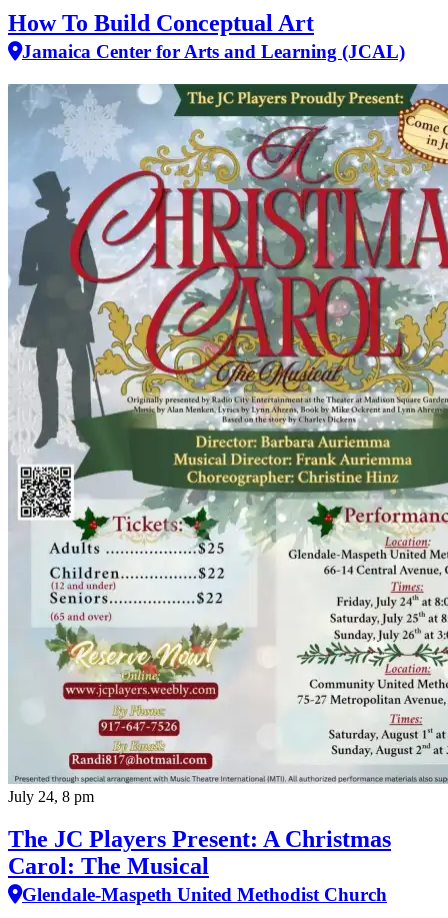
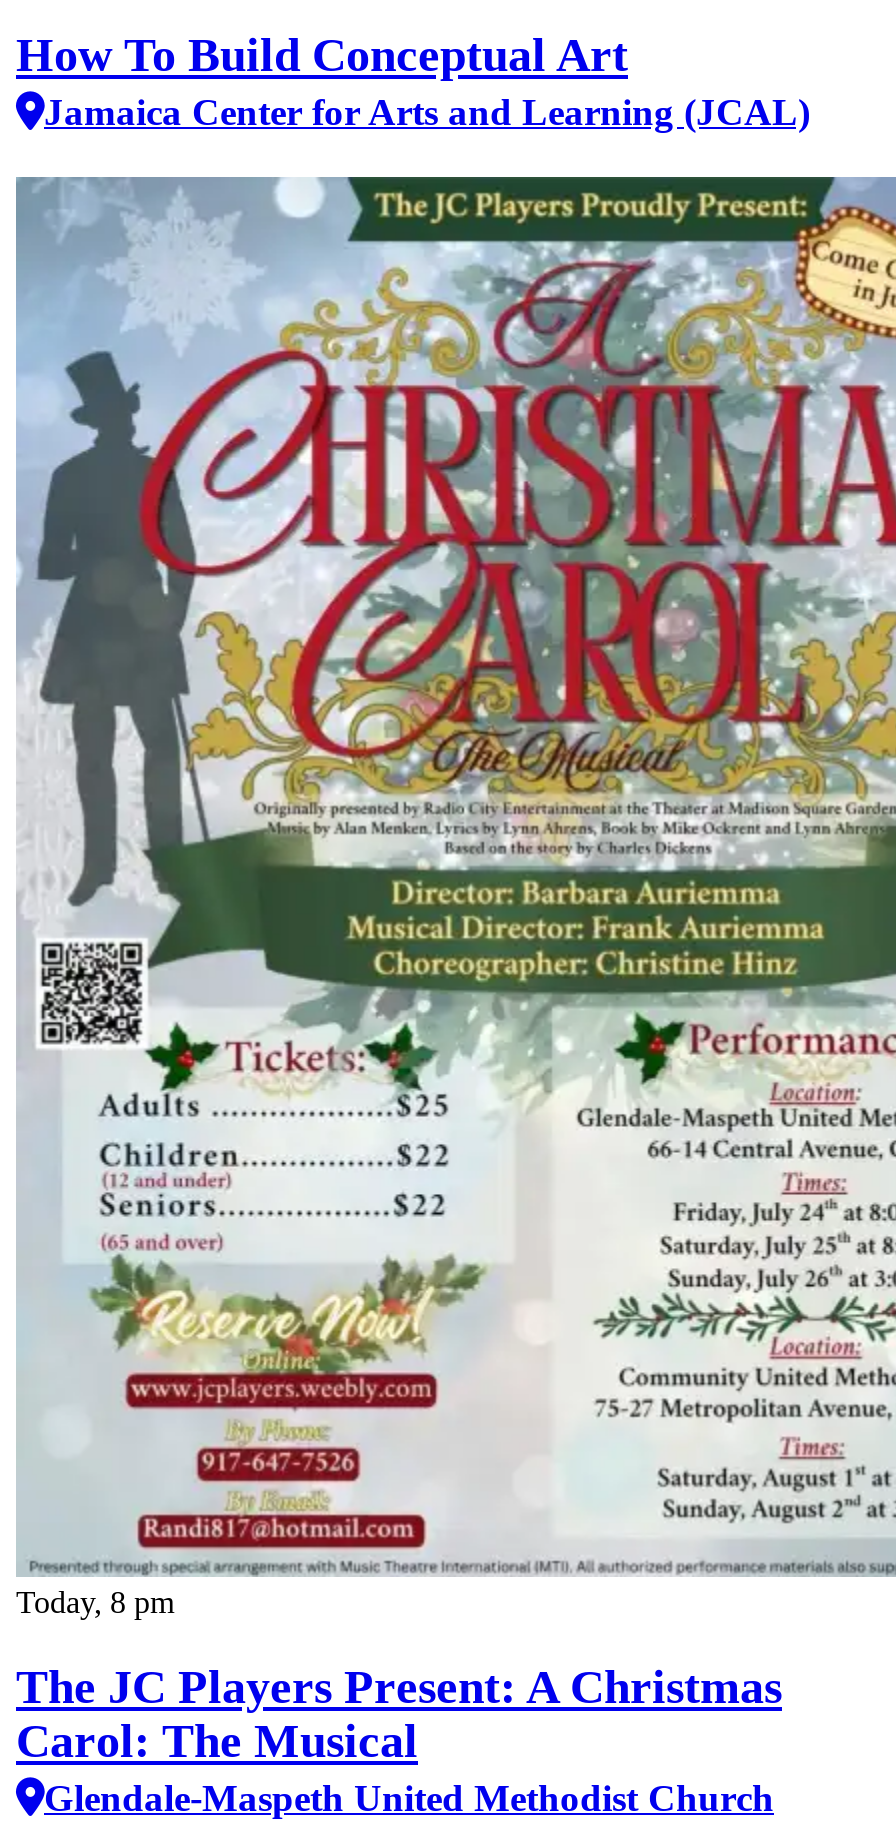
- July 24, 8 pm
+ Today, 8 pm
